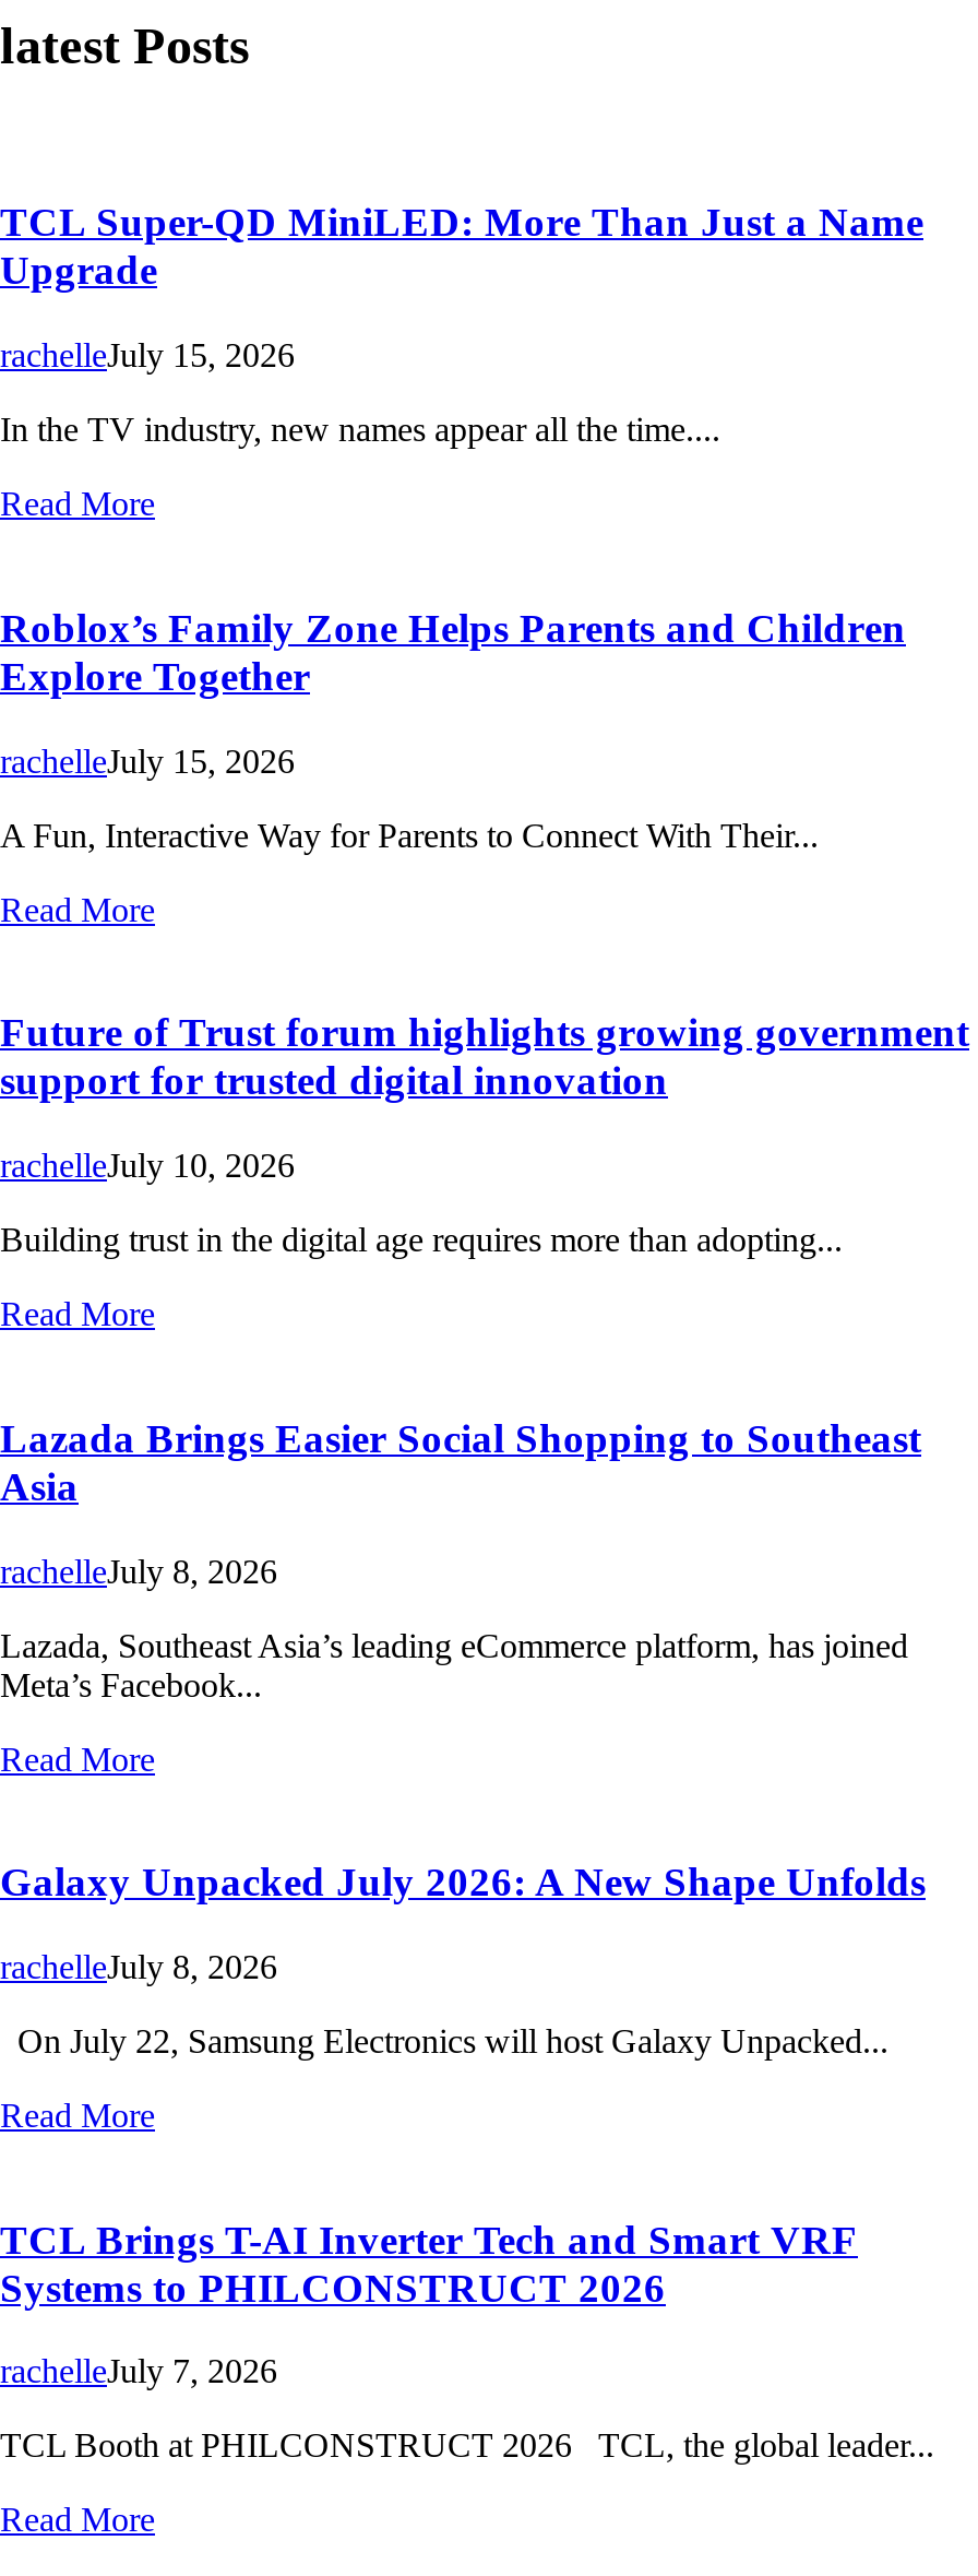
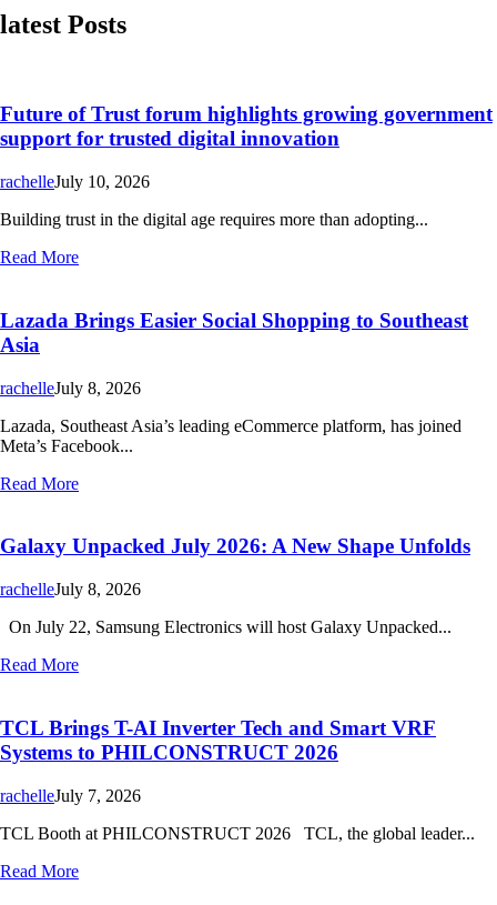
- TCL Super-QD MiniLED: More Than Just a Name
- Upgrade
- rachelleJuly 15, 2026
- In the TV industry, new names appear all the time....
- Read More
- Roblox’s Family Zone Helps Parents and Children
- Explore Together
- rachelleJuly 15, 2026
- A Fun, Interactive Way for Parents to Connect With Their...
- Read More
